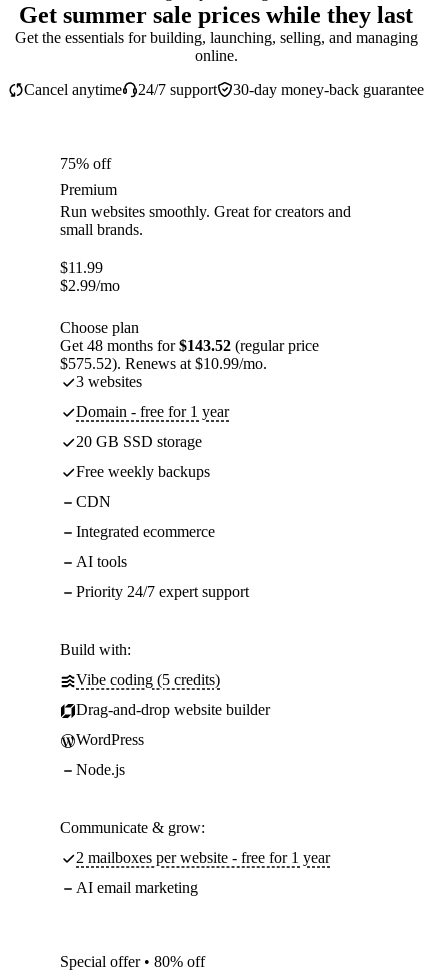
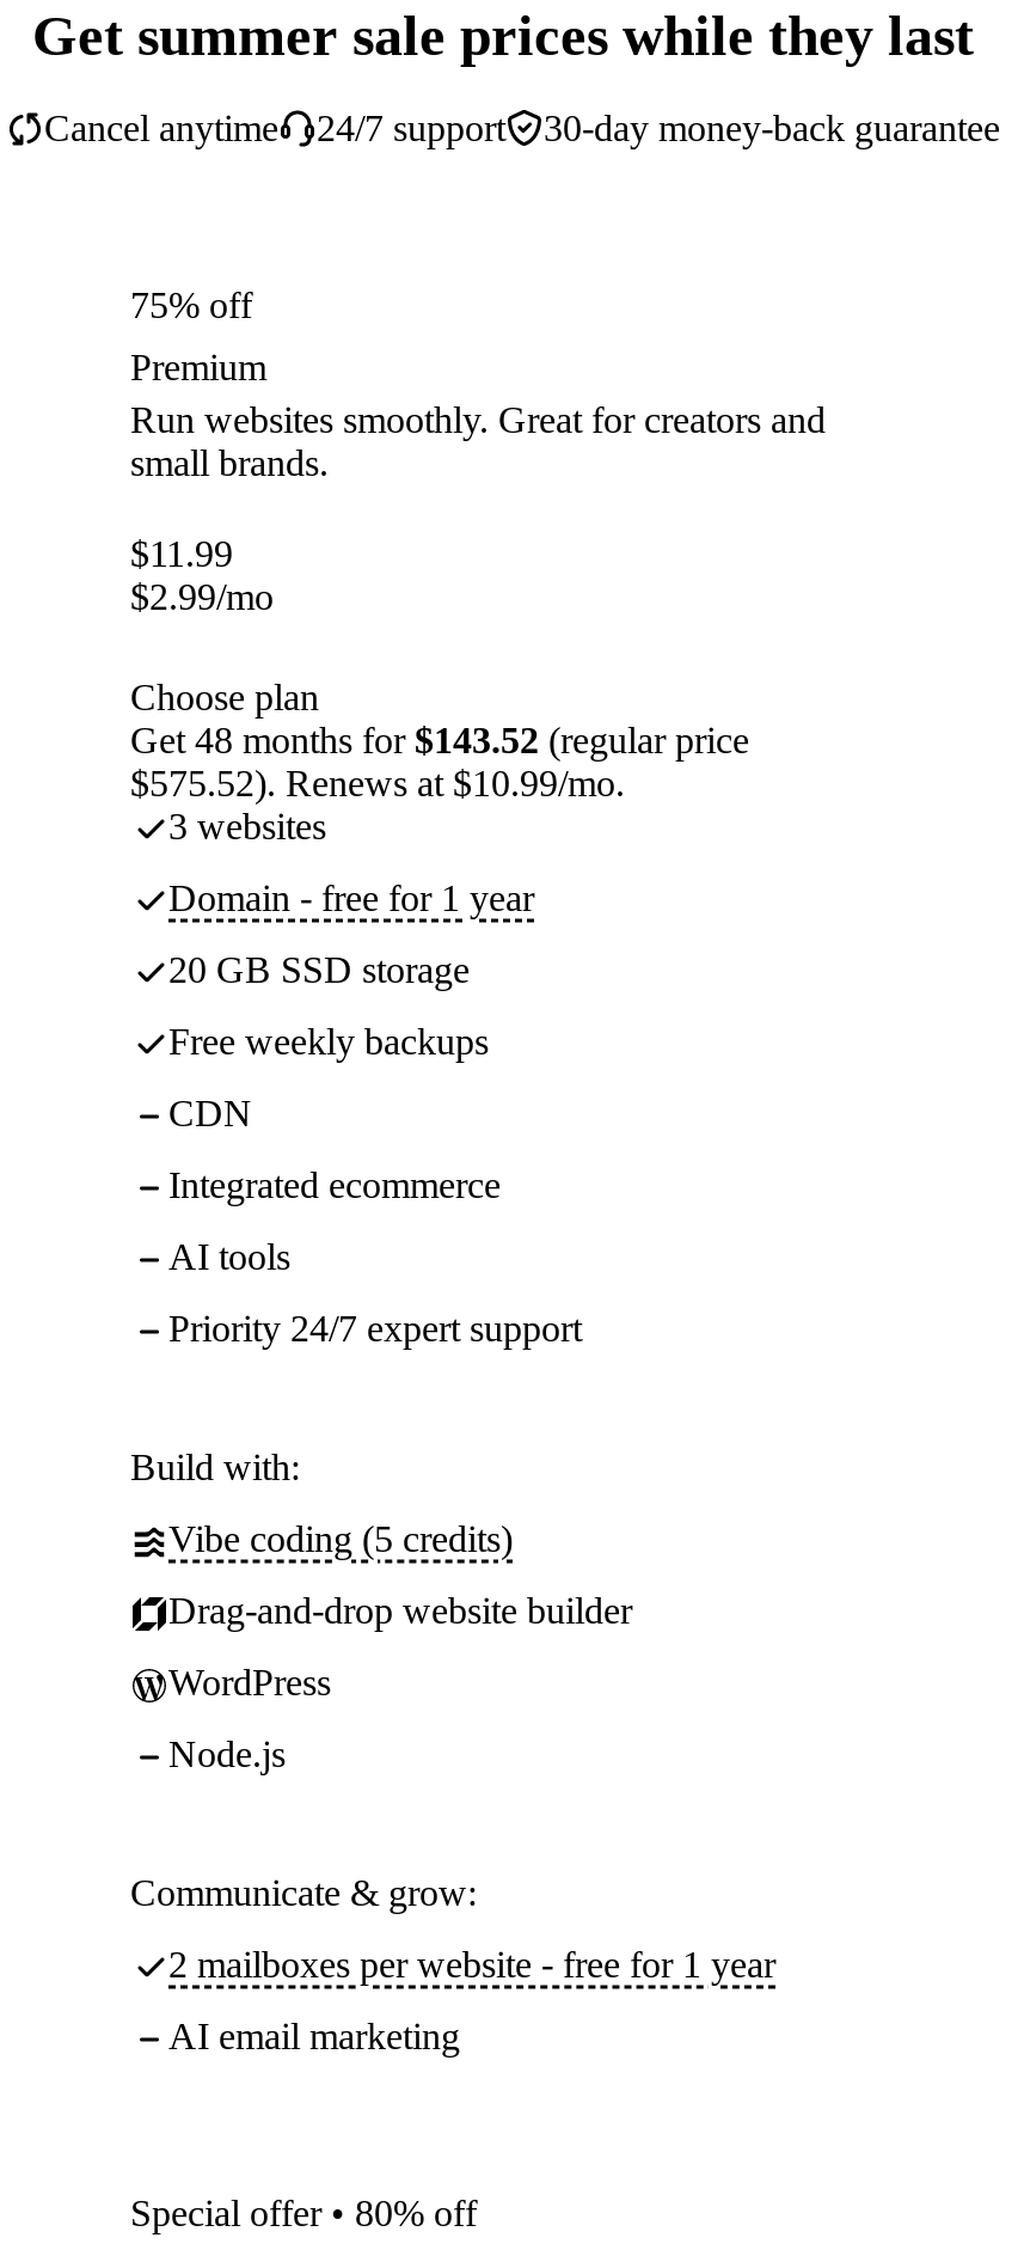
- Get the essentials for building, launching, selling, and managing
- online.
